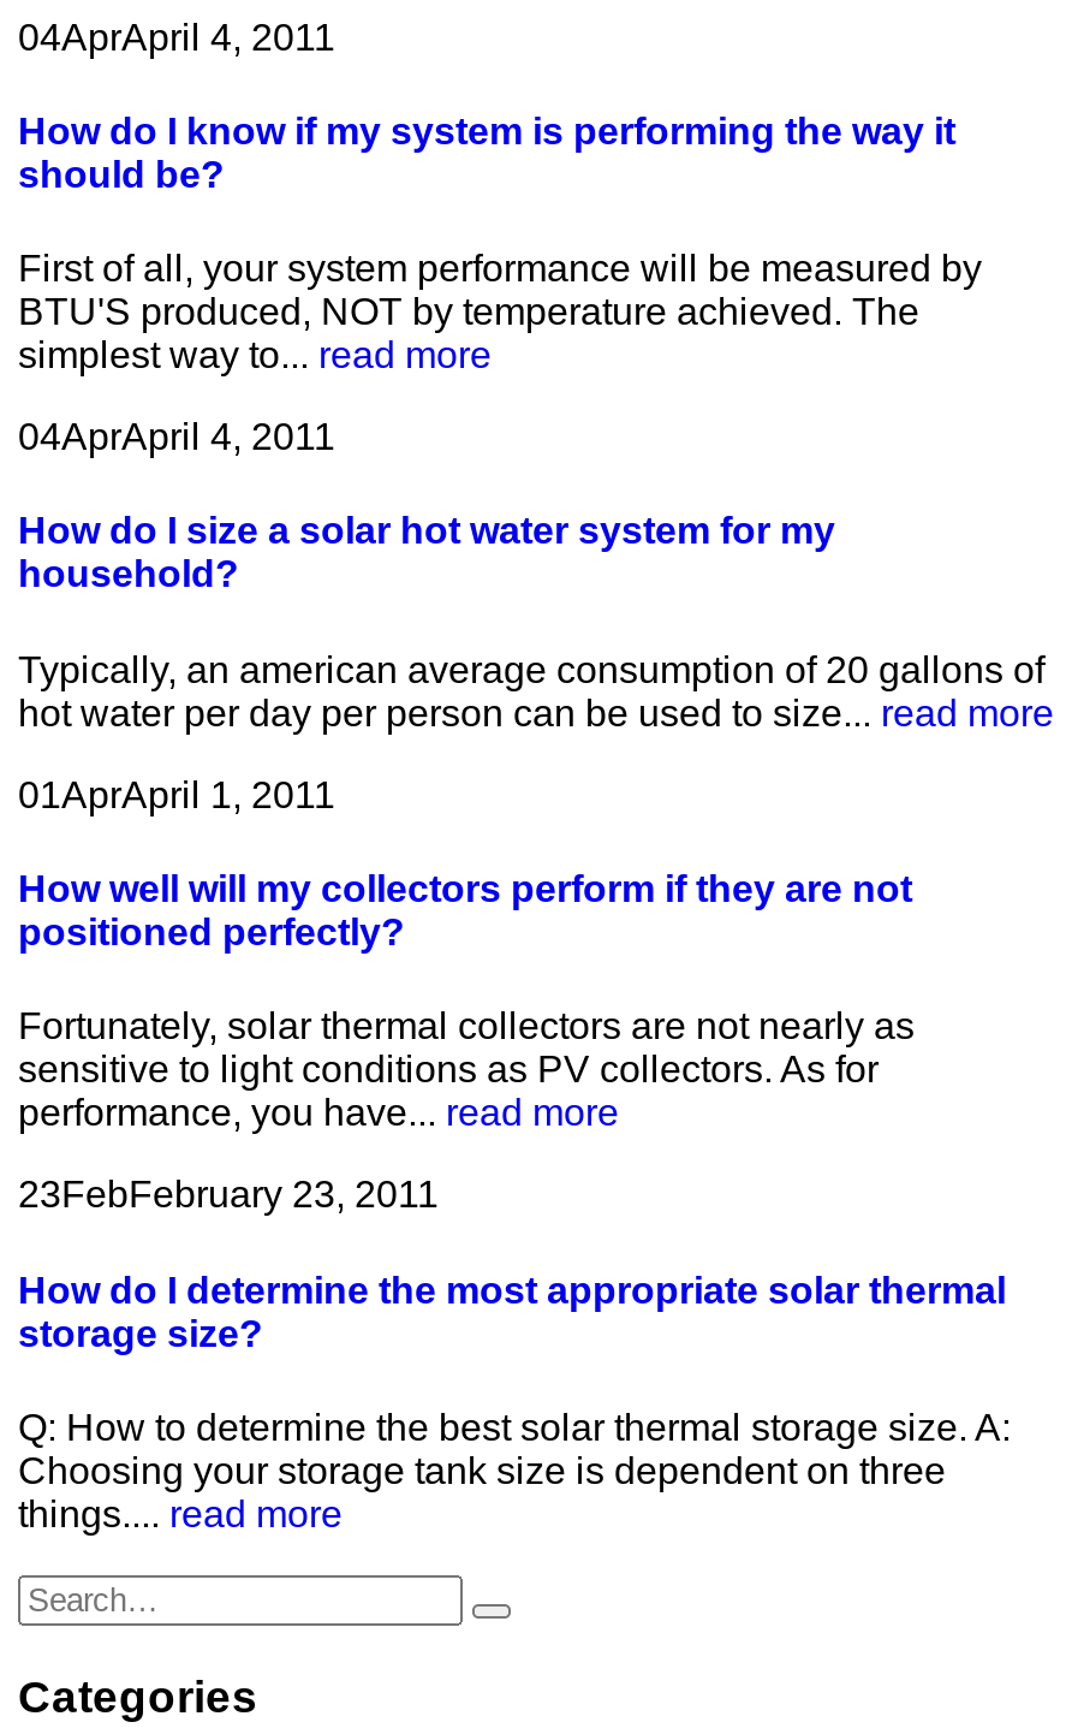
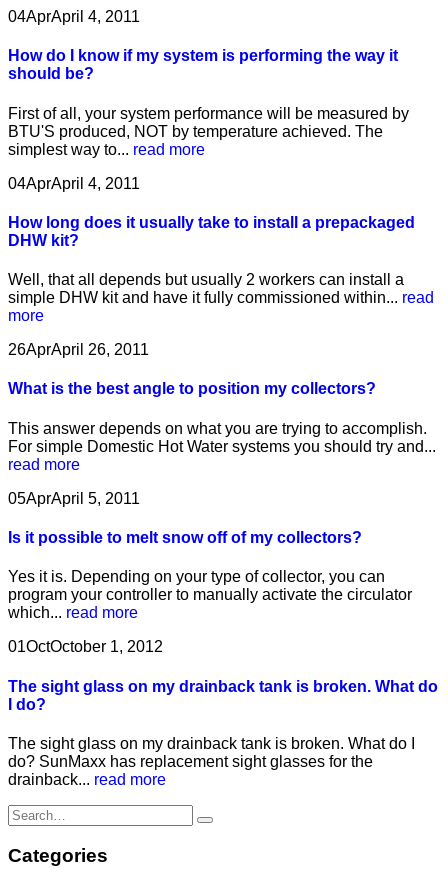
- How do I size a solar hot water system for my
- household?
- Typically, an american average consumption of 20 gallons of
- hot water per day per person can be used to size... read more
- 01AprApril 1, 2011
- How well will my collectors perform if they are not
- positioned perfectly?
- Fortunately, solar thermal collectors are not nearly as
- sensitive to light conditions as PV collectors. As for
- performance, you have... read more
- 23FebFebruary 23, 2011
- How do I determine the most appropriate solar thermal
- storage size?
- Q: How to determine the best solar thermal storage size. A:
- Choosing your storage tank size is dependent on three
- things.... read more
+ How long does it usually take to install a prepackaged
+ DHW kit?
+ Well, that all depends but usually 2 workers can install a
+ simple DHW kit and have it fully commissioned within... read
+ more
+ 26AprApril 26, 2011
+ What is the best angle to position my collectors?
+ This answer depends on what you are trying to accomplish.
+ For simple Domestic Hot Water systems you should try and...
+ read more
+ 05AprApril 5, 2011
+ Is it possible to melt snow off of my collectors?
+ Yes it is. Depending on your type of collector, you can
+ program your controller to manually activate the circulator
+ which... read more
+ 01OctOctober 1, 2012
+ The sight glass on my drainback tank is broken. What do
+ I do?
+ The sight glass on my drainback tank is broken. What do I
+ do? SunMaxx has replacement sight glasses for the
+ drainback... read more
